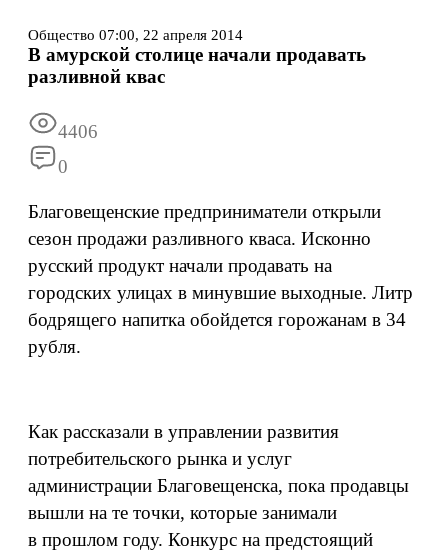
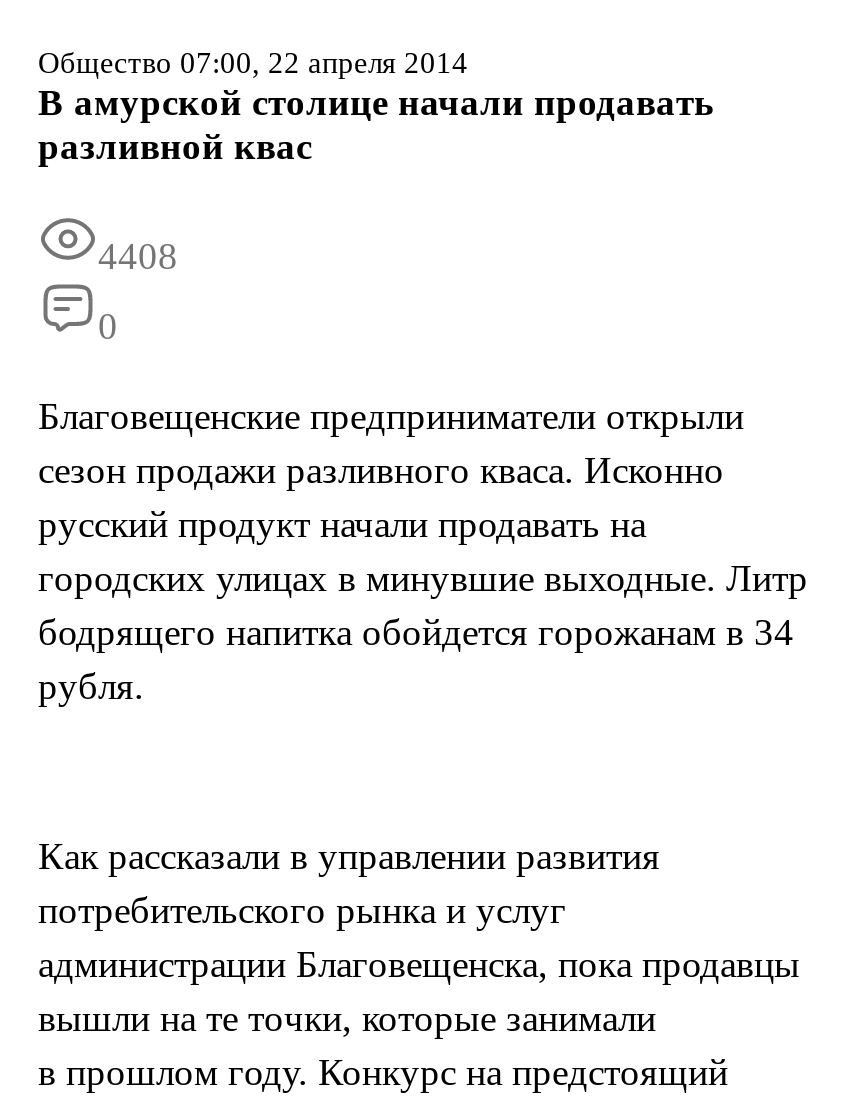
- 4406
+ 4408
